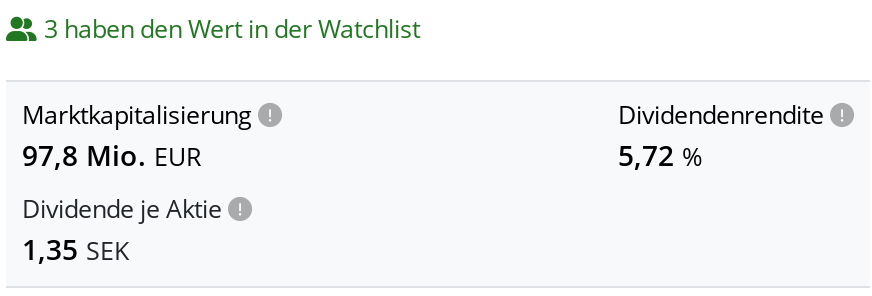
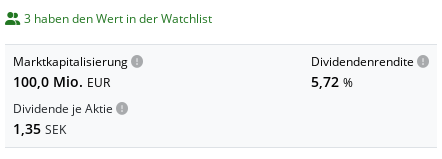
- 97,8 Mio. EUR
+ 100,0 Mio. EUR
